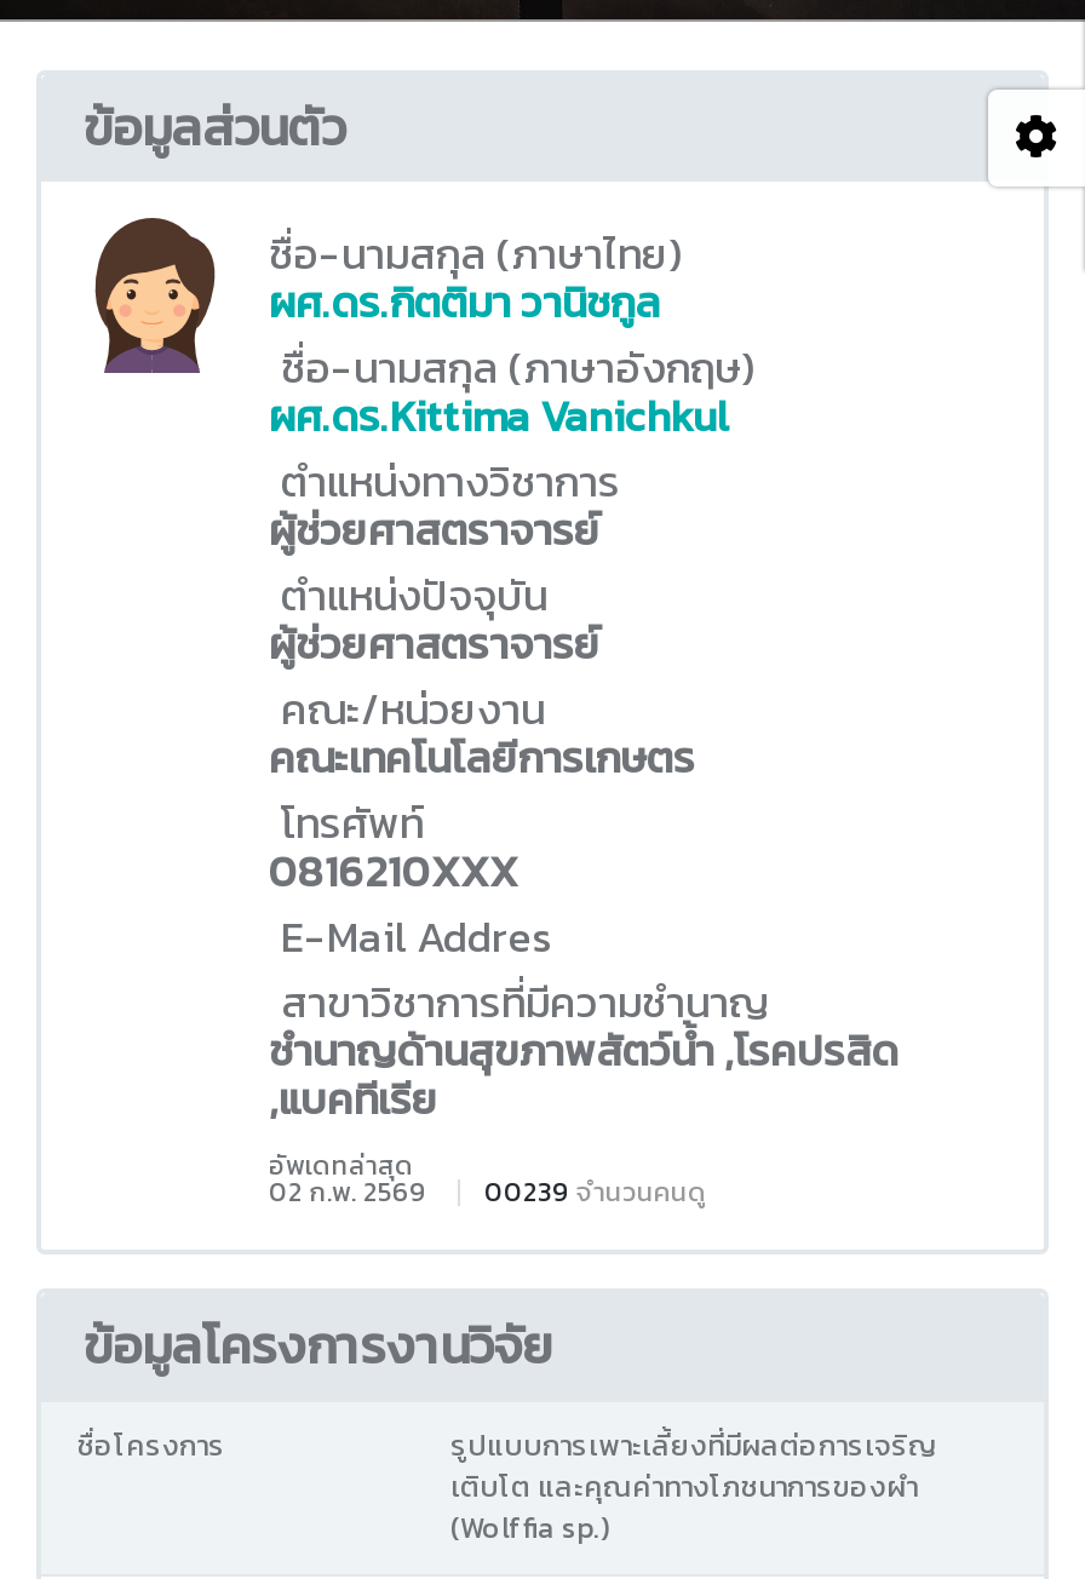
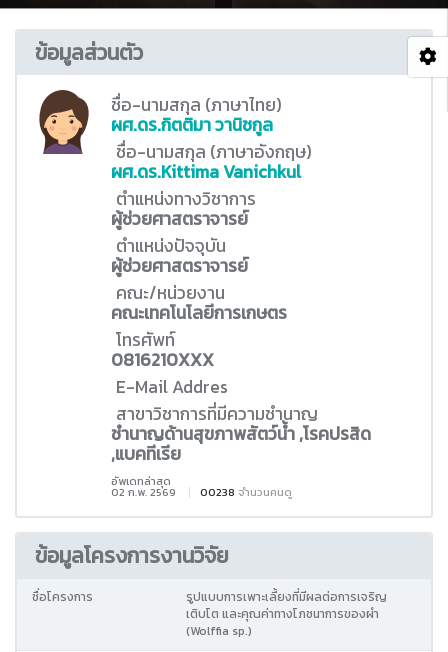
- 00239 จำนวนคนดู
+ 00238 จำนวนคนดู
